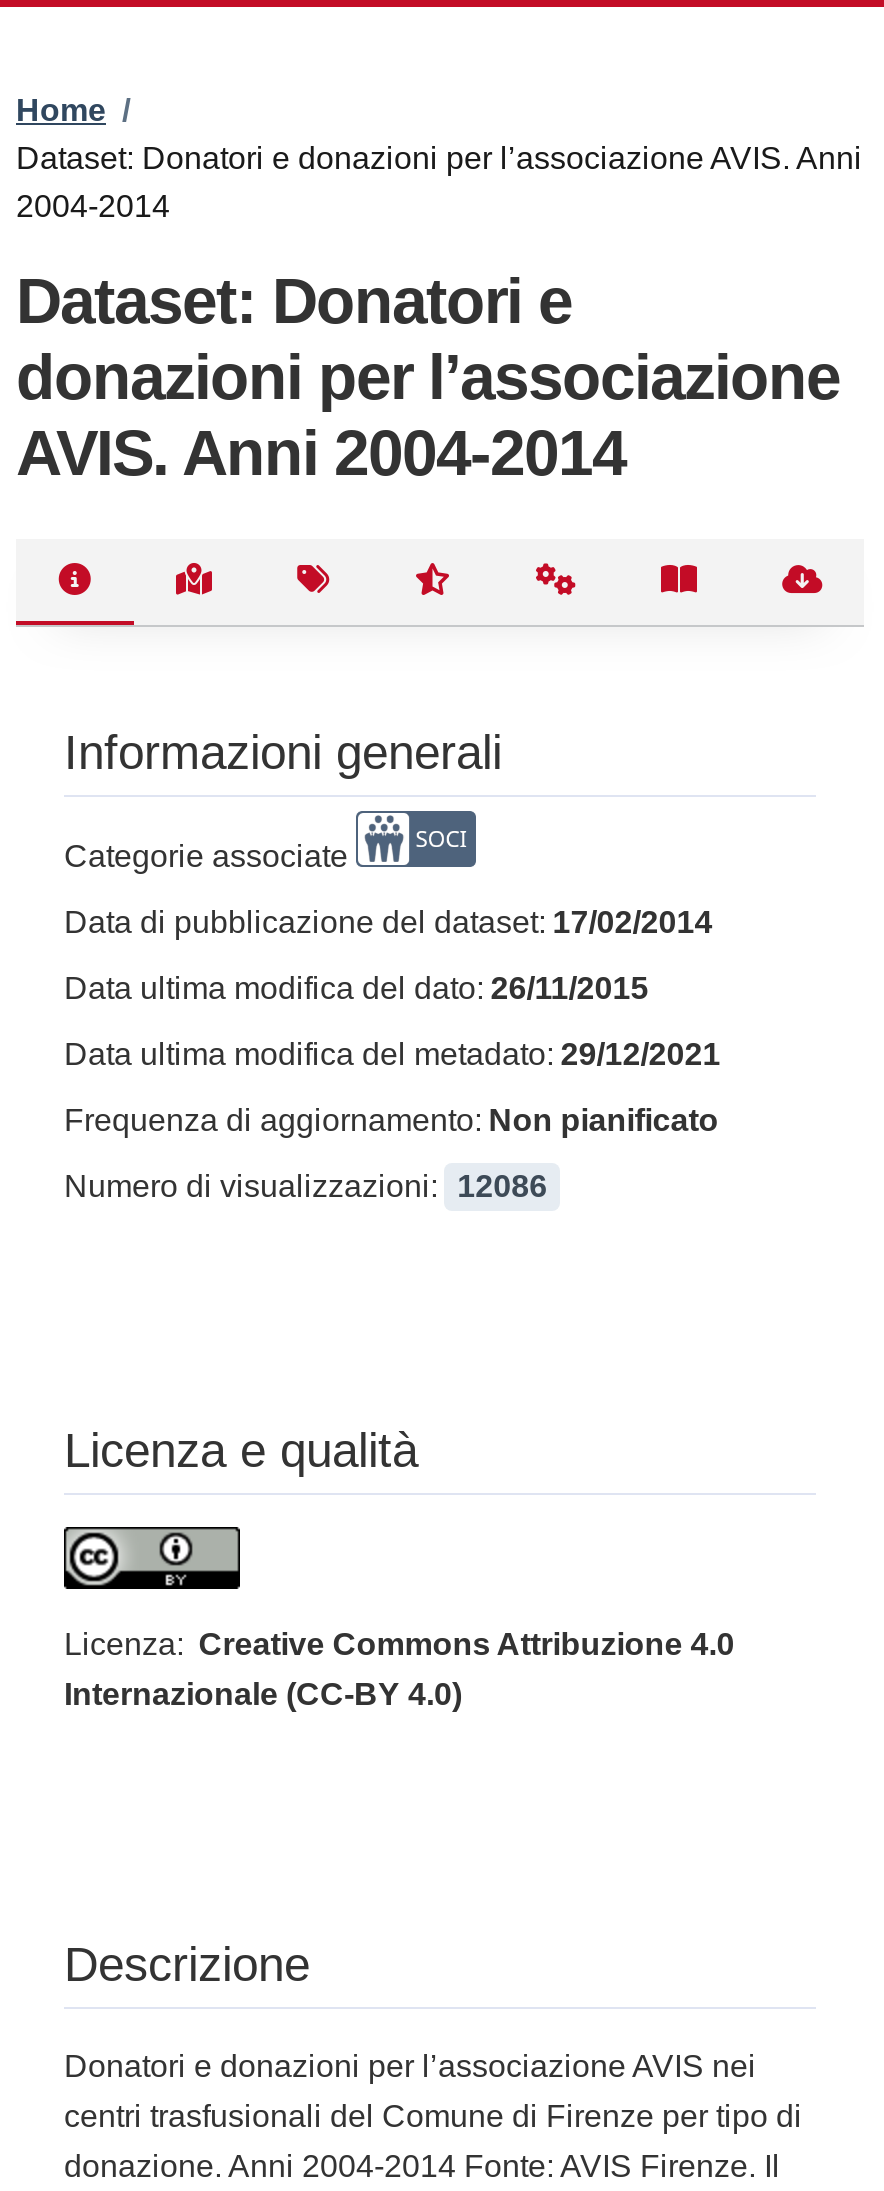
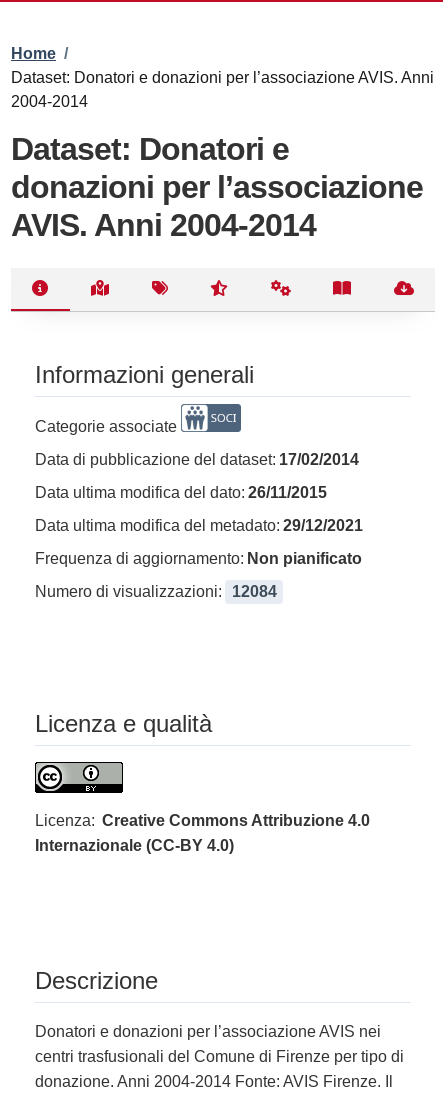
- Numero di visualizzazioni: 12086
+ Numero di visualizzazioni: 12084
